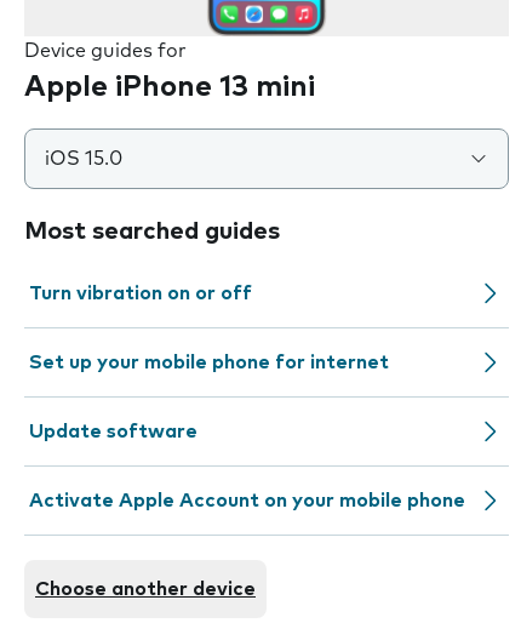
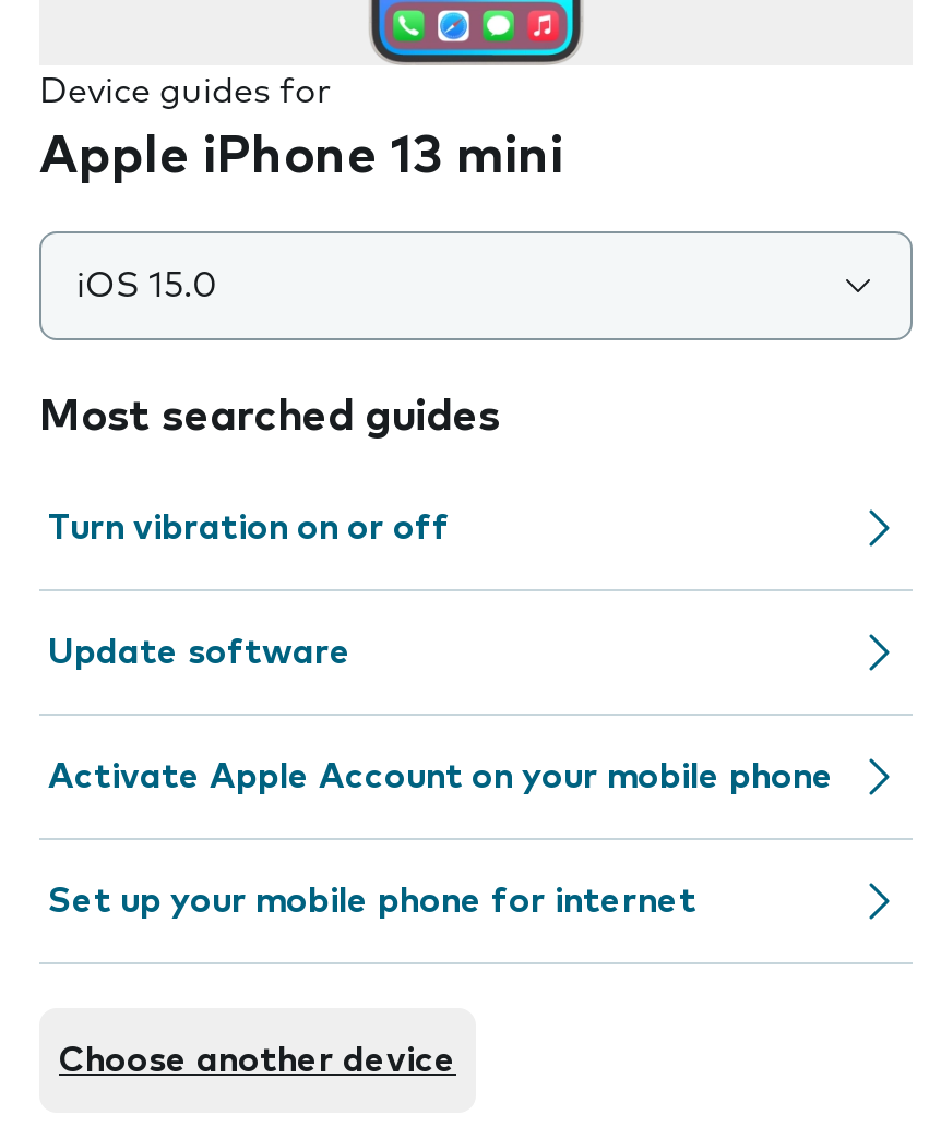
moved down: Set up your mobile phone for internet

moved up: Update software | Activate Apple Account on your mobile phone
